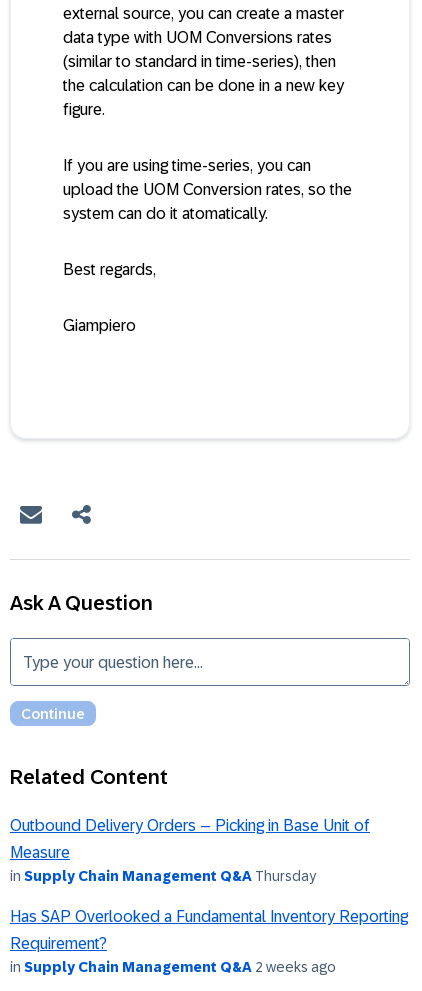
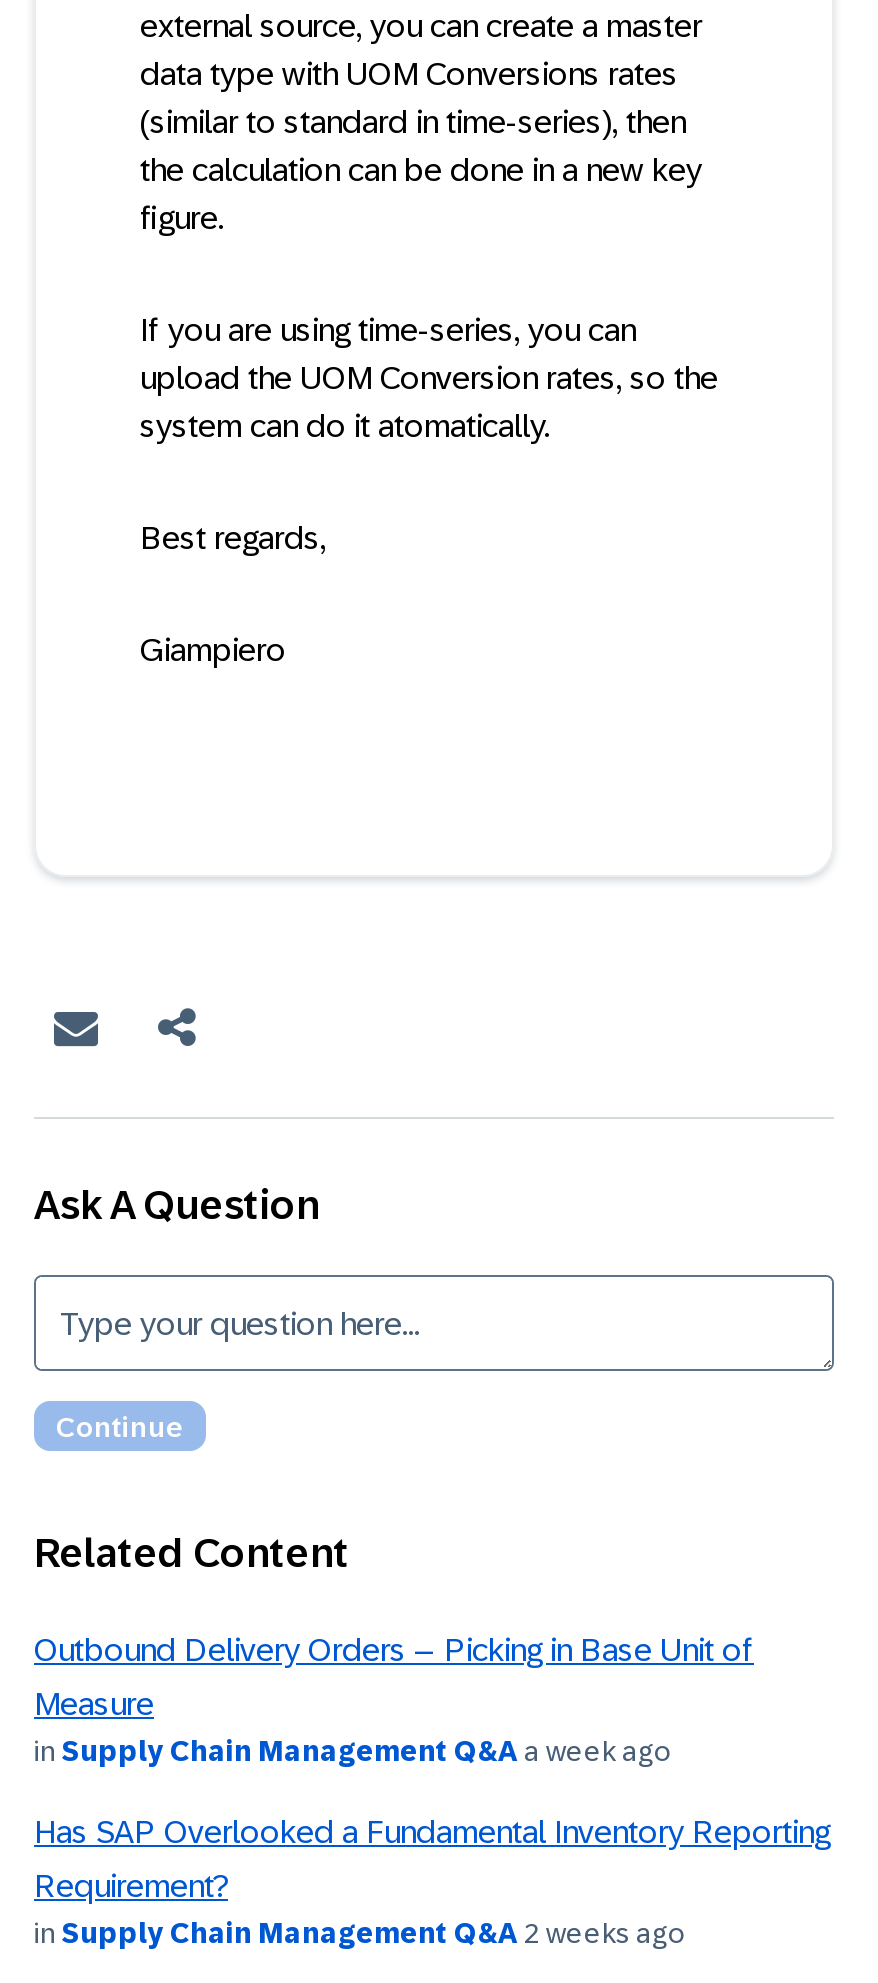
- in Supply Chain Management Q&A Thursday
+ in Supply Chain Management Q&A a week ago
